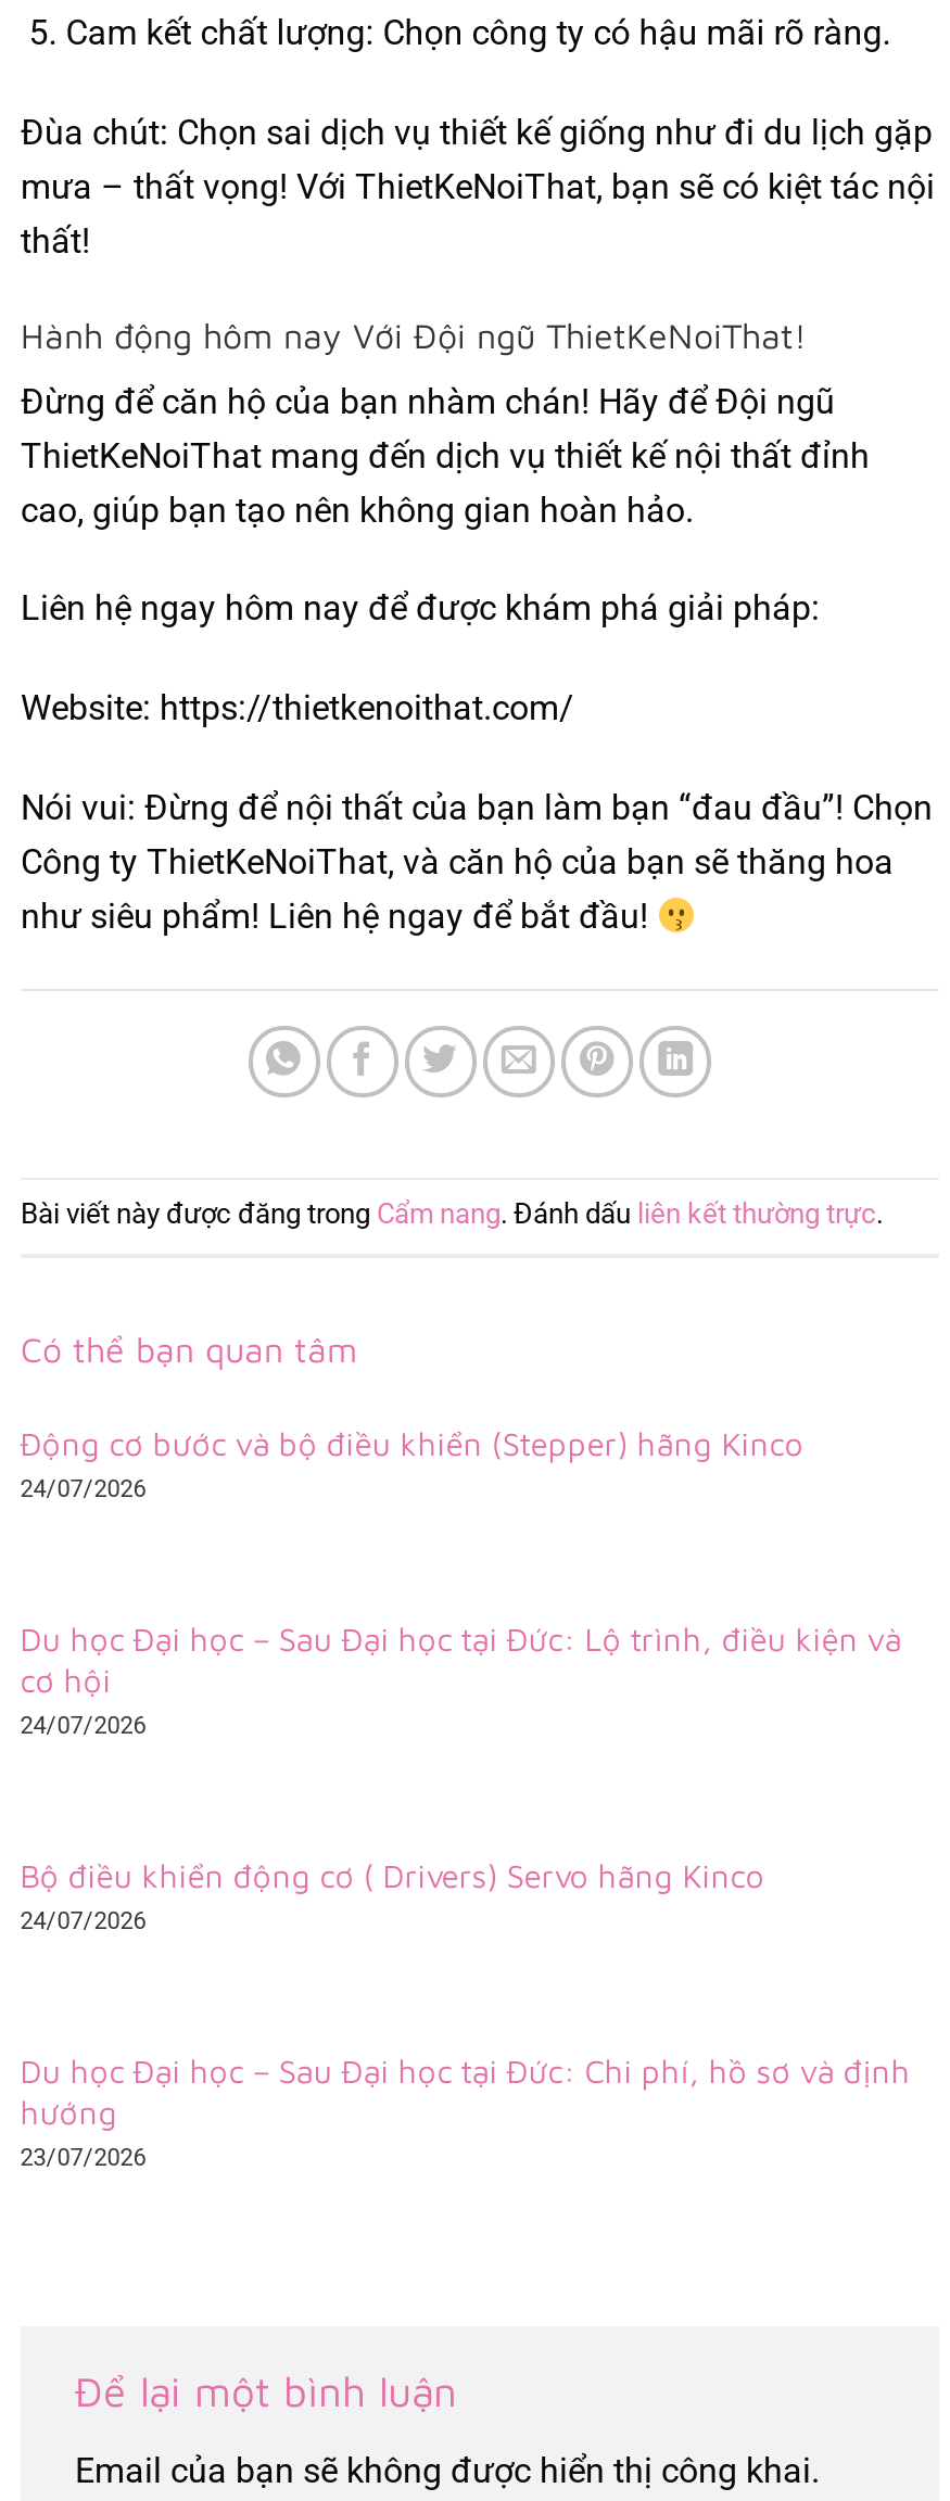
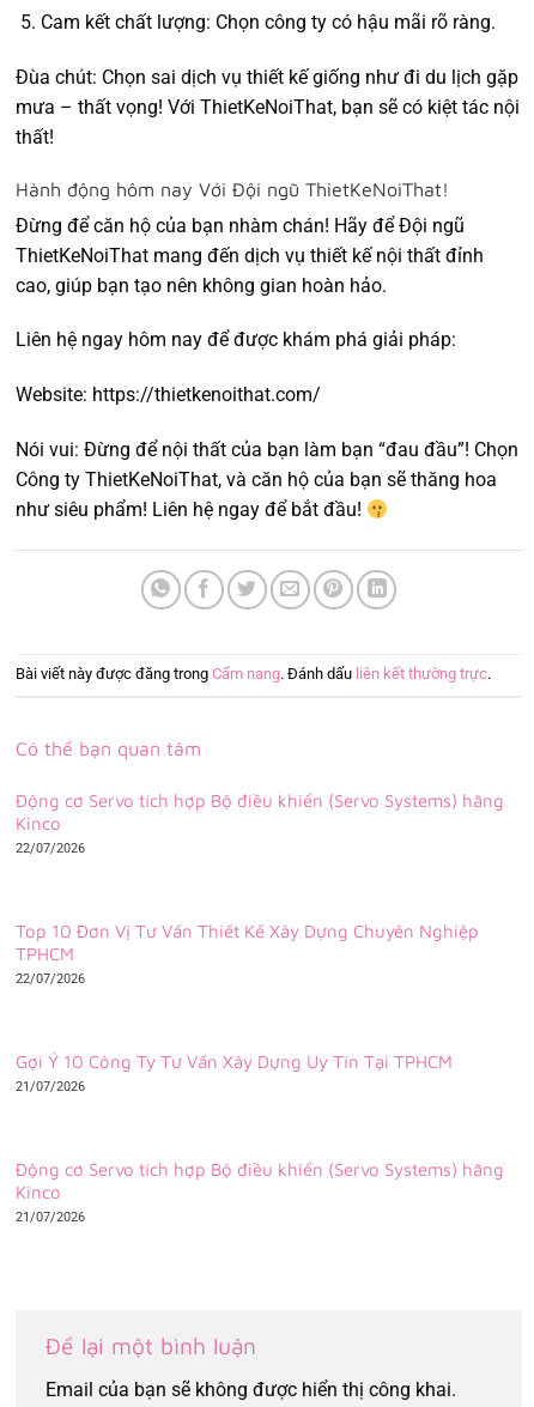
- Động cơ bước và bộ điều khiển (Stepper) hãng Kinco
- 24/07/2026
+ Động cơ Servo tích hợp Bộ điều khiển (Servo Systems) hãng
+ Kinco
+ 22/07/2026

- Du học Đại học – Sau Đại học tại Đức: Lộ trình, điều kiện và
- cơ hội
- 24/07/2026
+ Top 10 Đơn Vị Tư Vấn Thiết Kế Xây Dựng Chuyên Nghiệp
+ TPHCM
+ 22/07/2026

- Bộ điều khiển động cơ ( Drivers) Servo hãng Kinco
- 24/07/2026
+ Gợi Ý 10 Công Ty Tư Vấn Xây Dựng Uy Tín Tại TPHCM
+ 21/07/2026

- Du học Đại học – Sau Đại học tại Đức: Chi phí, hồ sơ và định
- hướng
- 23/07/2026
+ Động cơ Servo tích hợp Bộ điều khiển (Servo Systems) hãng
+ Kinco
+ 21/07/2026
